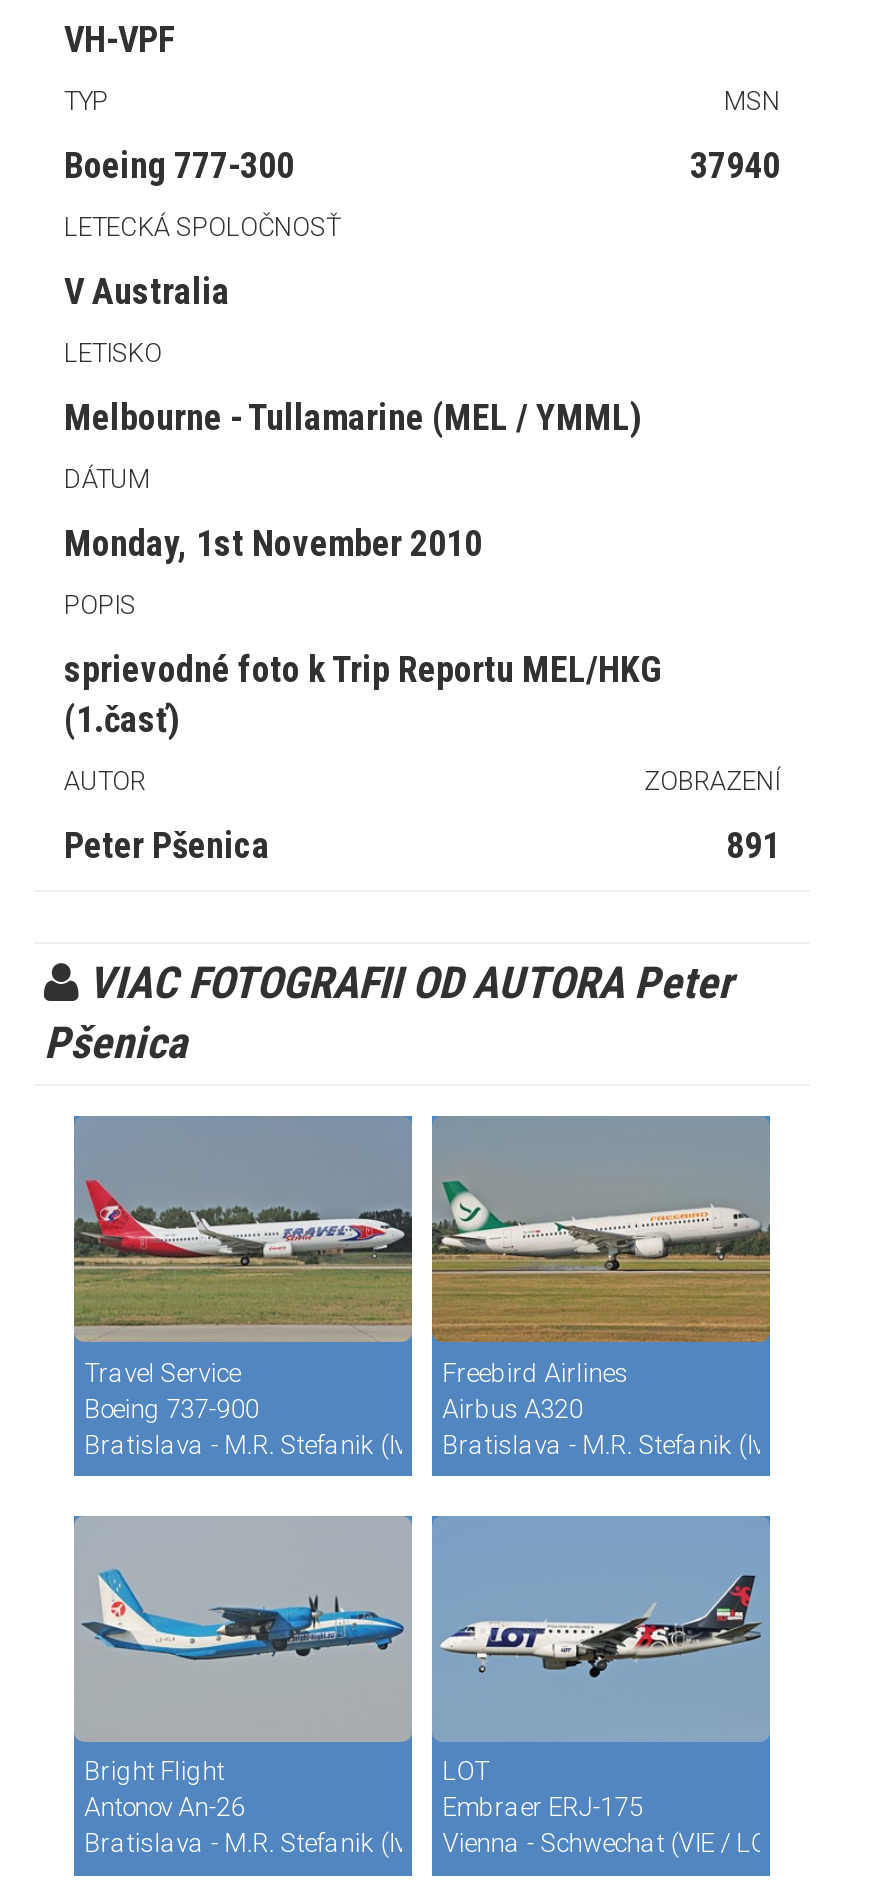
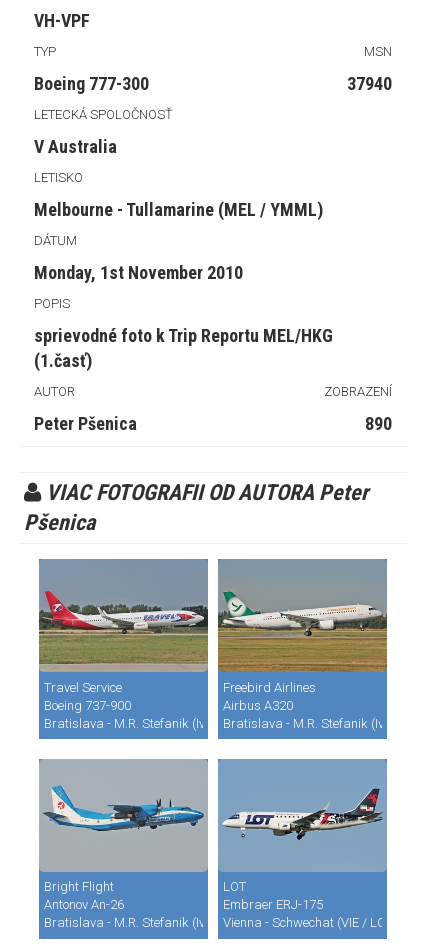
- 891
+ 890
